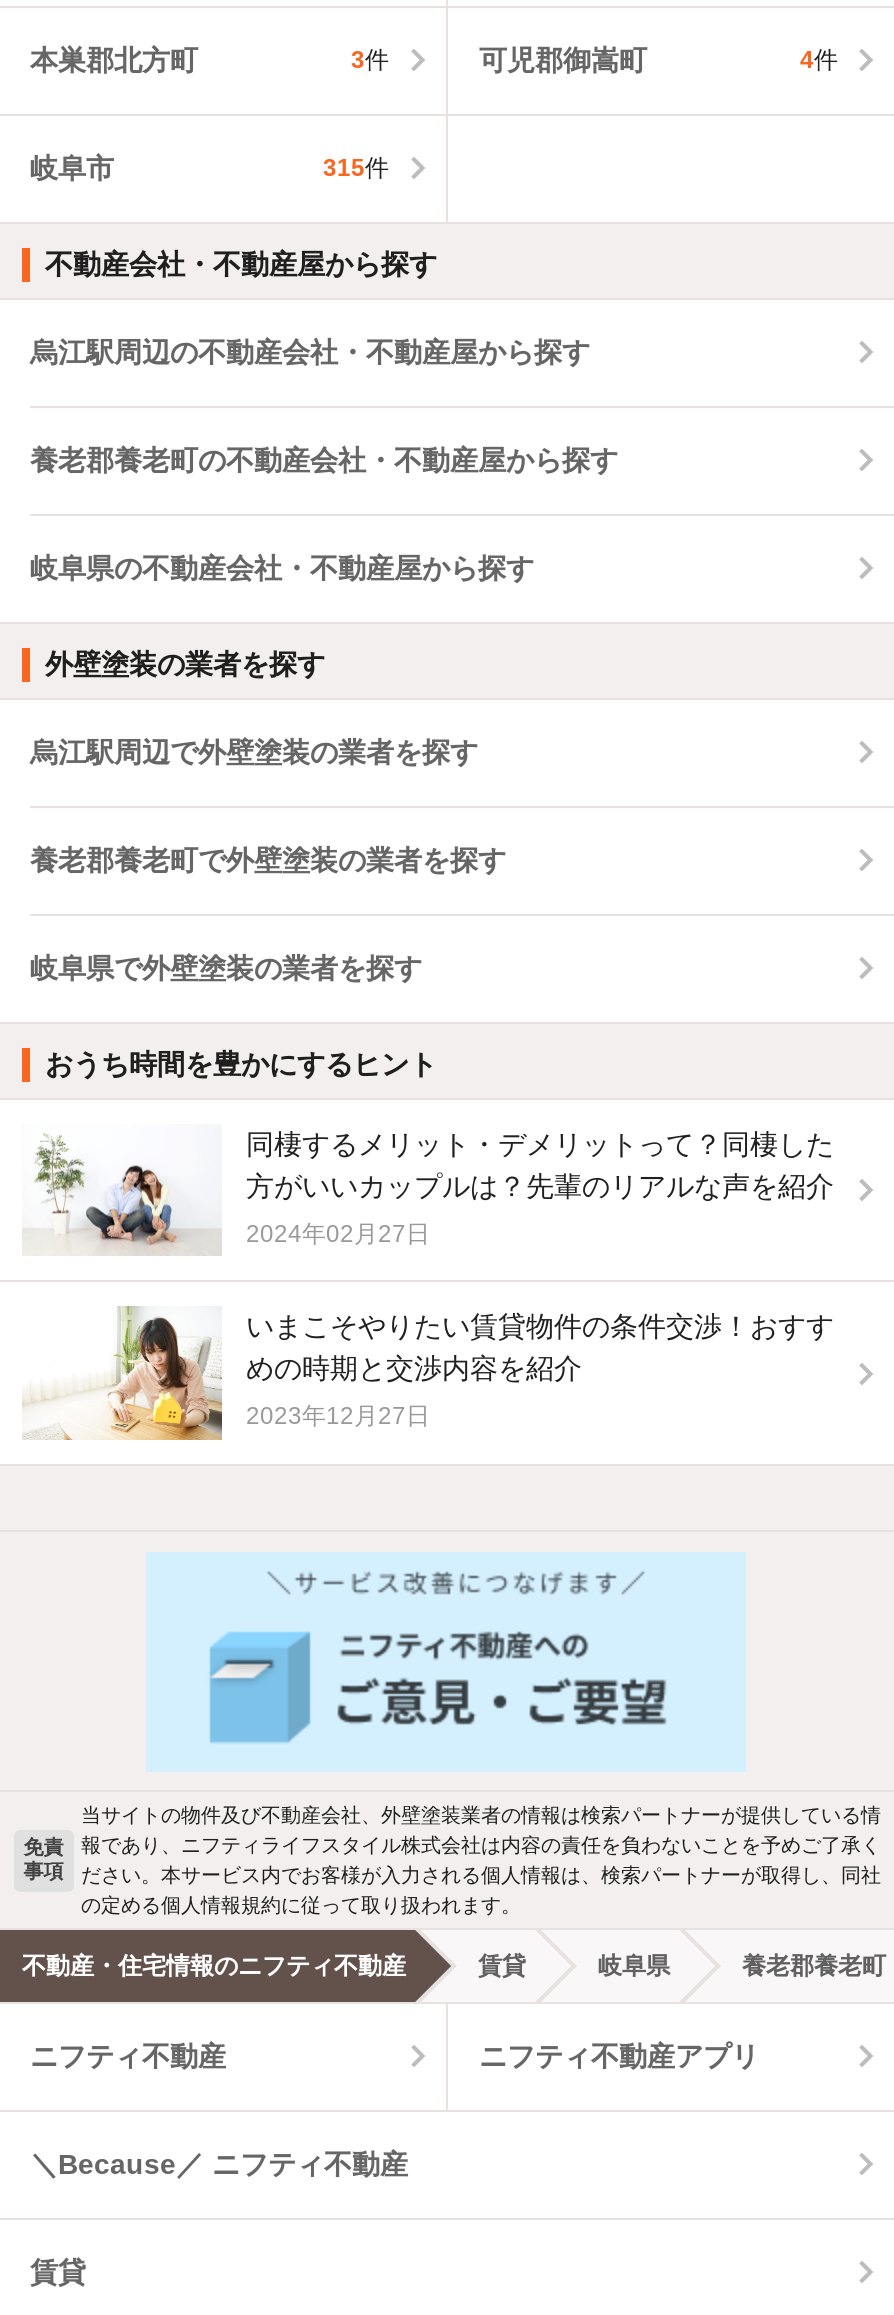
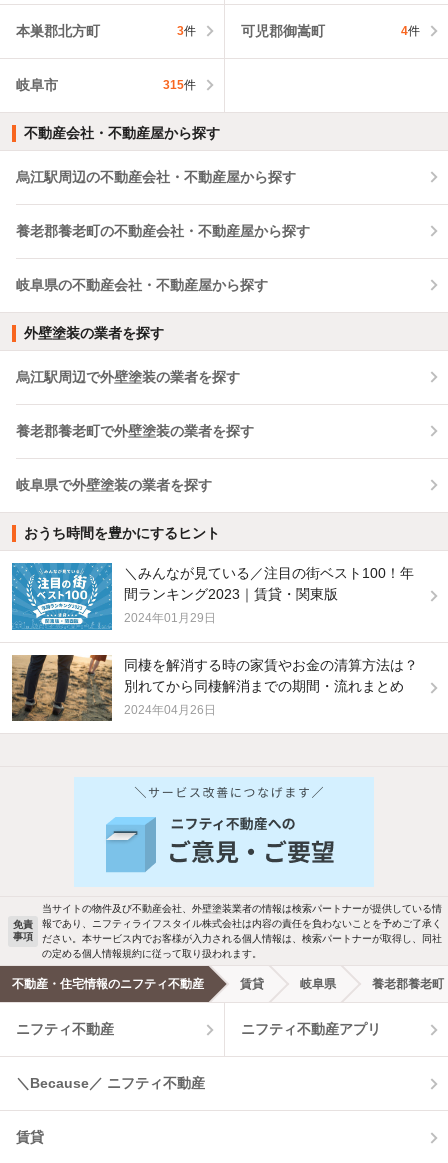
- [image]
- 同棲するメリット・デメリットって？同棲した
- 方がいいカップルは？先輩のリアルな声を紹介
+ [image]
+ ＼みんなが見ている／注目の街ベスト100！年
+ 間ランキング2023｜賃貸・関東版

- 2024年02月27日
+ 2024年01月29日

- [image]
- いまこそやりたい賃貸物件の条件交渉！おすす
- めの時期と交渉内容を紹介
+ [image]
+ 同棲を解消する時の家賃やお金の清算方法は？
+ 別れてから同棲解消までの期間・流れまとめ

- 2023年12月27日
+ 2024年04月26日
